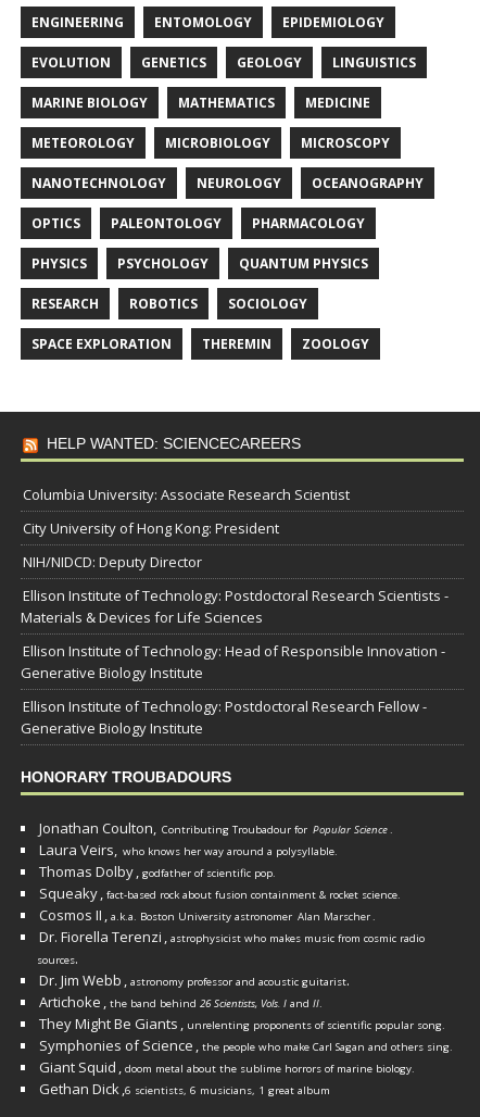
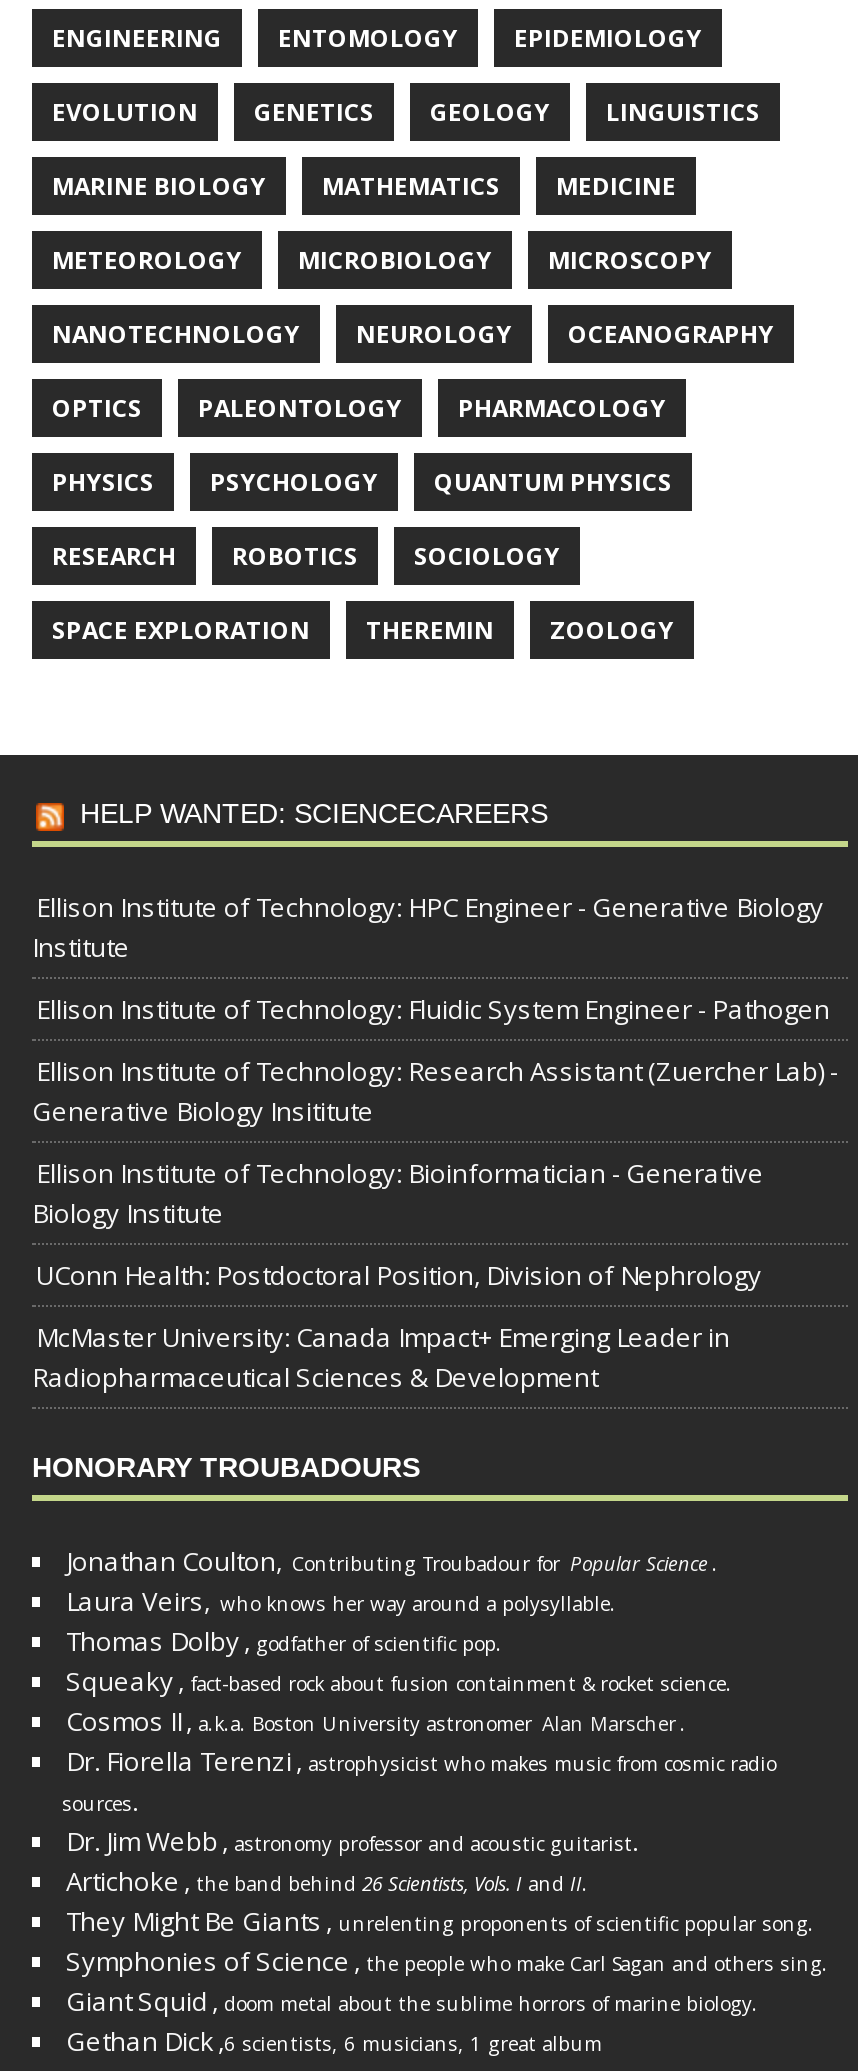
- Columbia University: Associate Research Scientist
+ Ellison Institute of Technology: HPC Engineer - Generative Biology
+ Institute

- City University of Hong Kong: President
+ Ellison Institute of Technology: Fluidic System Engineer - Pathogen

- NIH/NIDCD: Deputy Director
+ Ellison Institute of Technology: Research Assistant (Zuercher Lab) -
+ Generative Biology Insititute

- Ellison Institute of Technology: Postdoctoral Research Scientists -
- Materials & Devices for Life Sciences
+ Ellison Institute of Technology: Bioinformatician - Generative
+ Biology Institute

- Ellison Institute of Technology: Head of Responsible Innovation -
- Generative Biology Institute
+ UConn Health: Postdoctoral Position, Division of Nephrology

- Ellison Institute of Technology: Postdoctoral Research Fellow -
- Generative Biology Institute
+ McMaster University: Canada Impact+ Emerging Leader in
+ Radiopharmaceutical Sciences & Development
